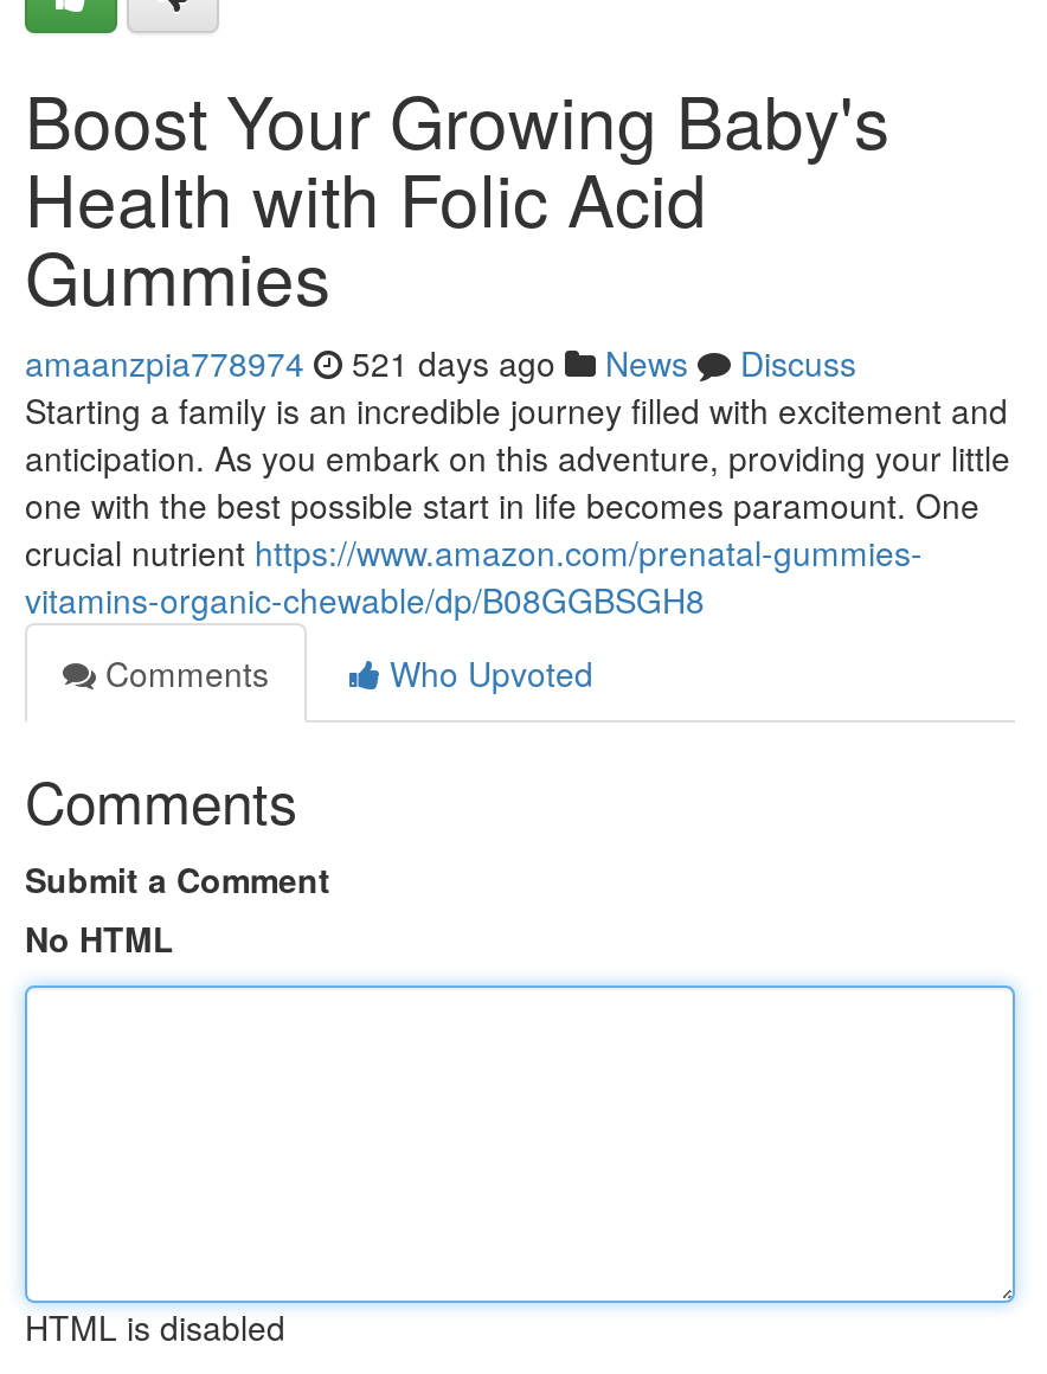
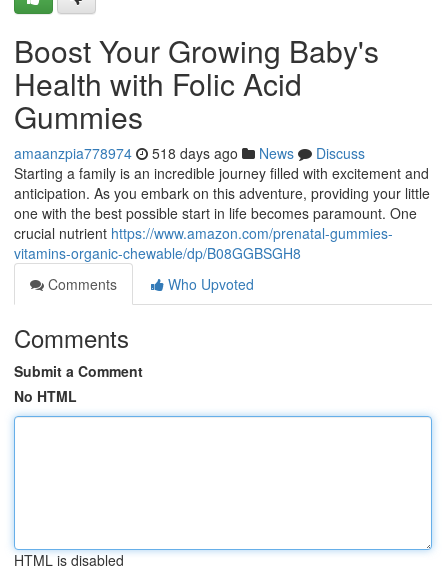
- amaanzpia778974 521 days ago News Discuss
+ amaanzpia778974 518 days ago News Discuss
